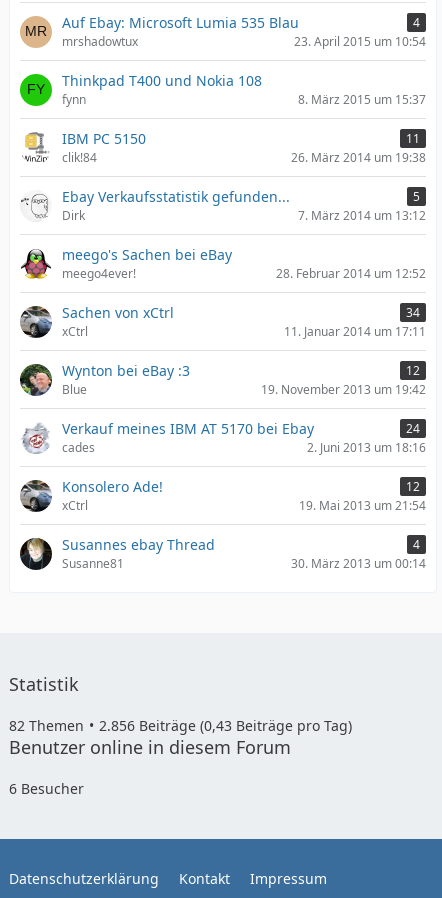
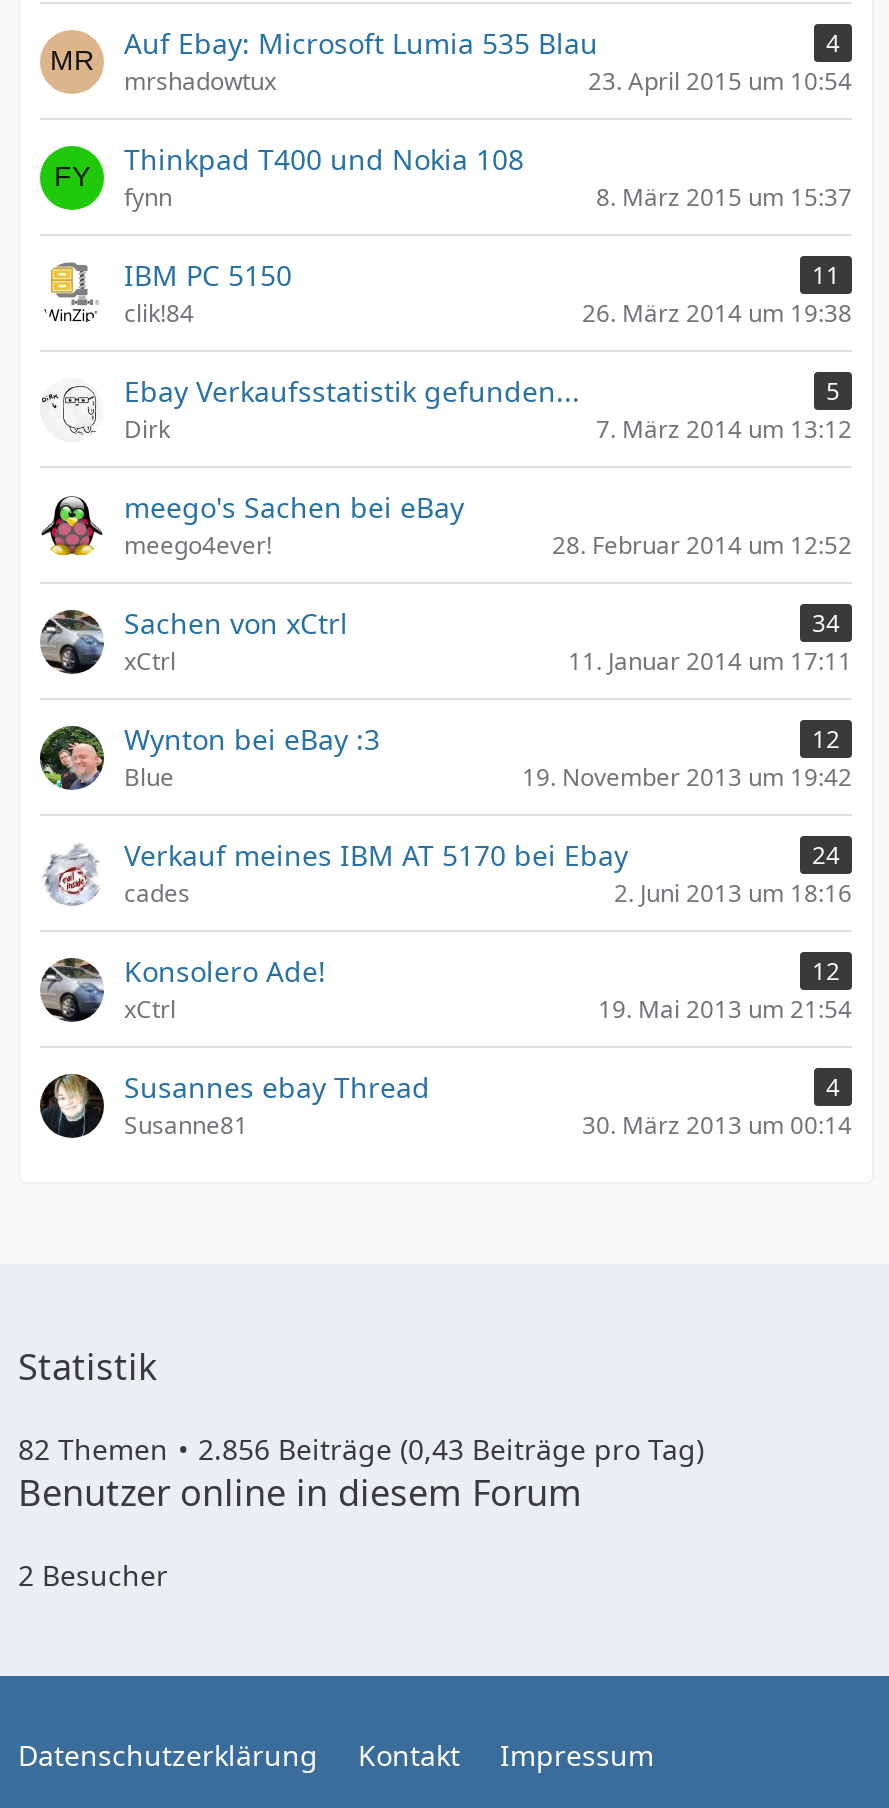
- 6 Besucher
+ 2 Besucher
